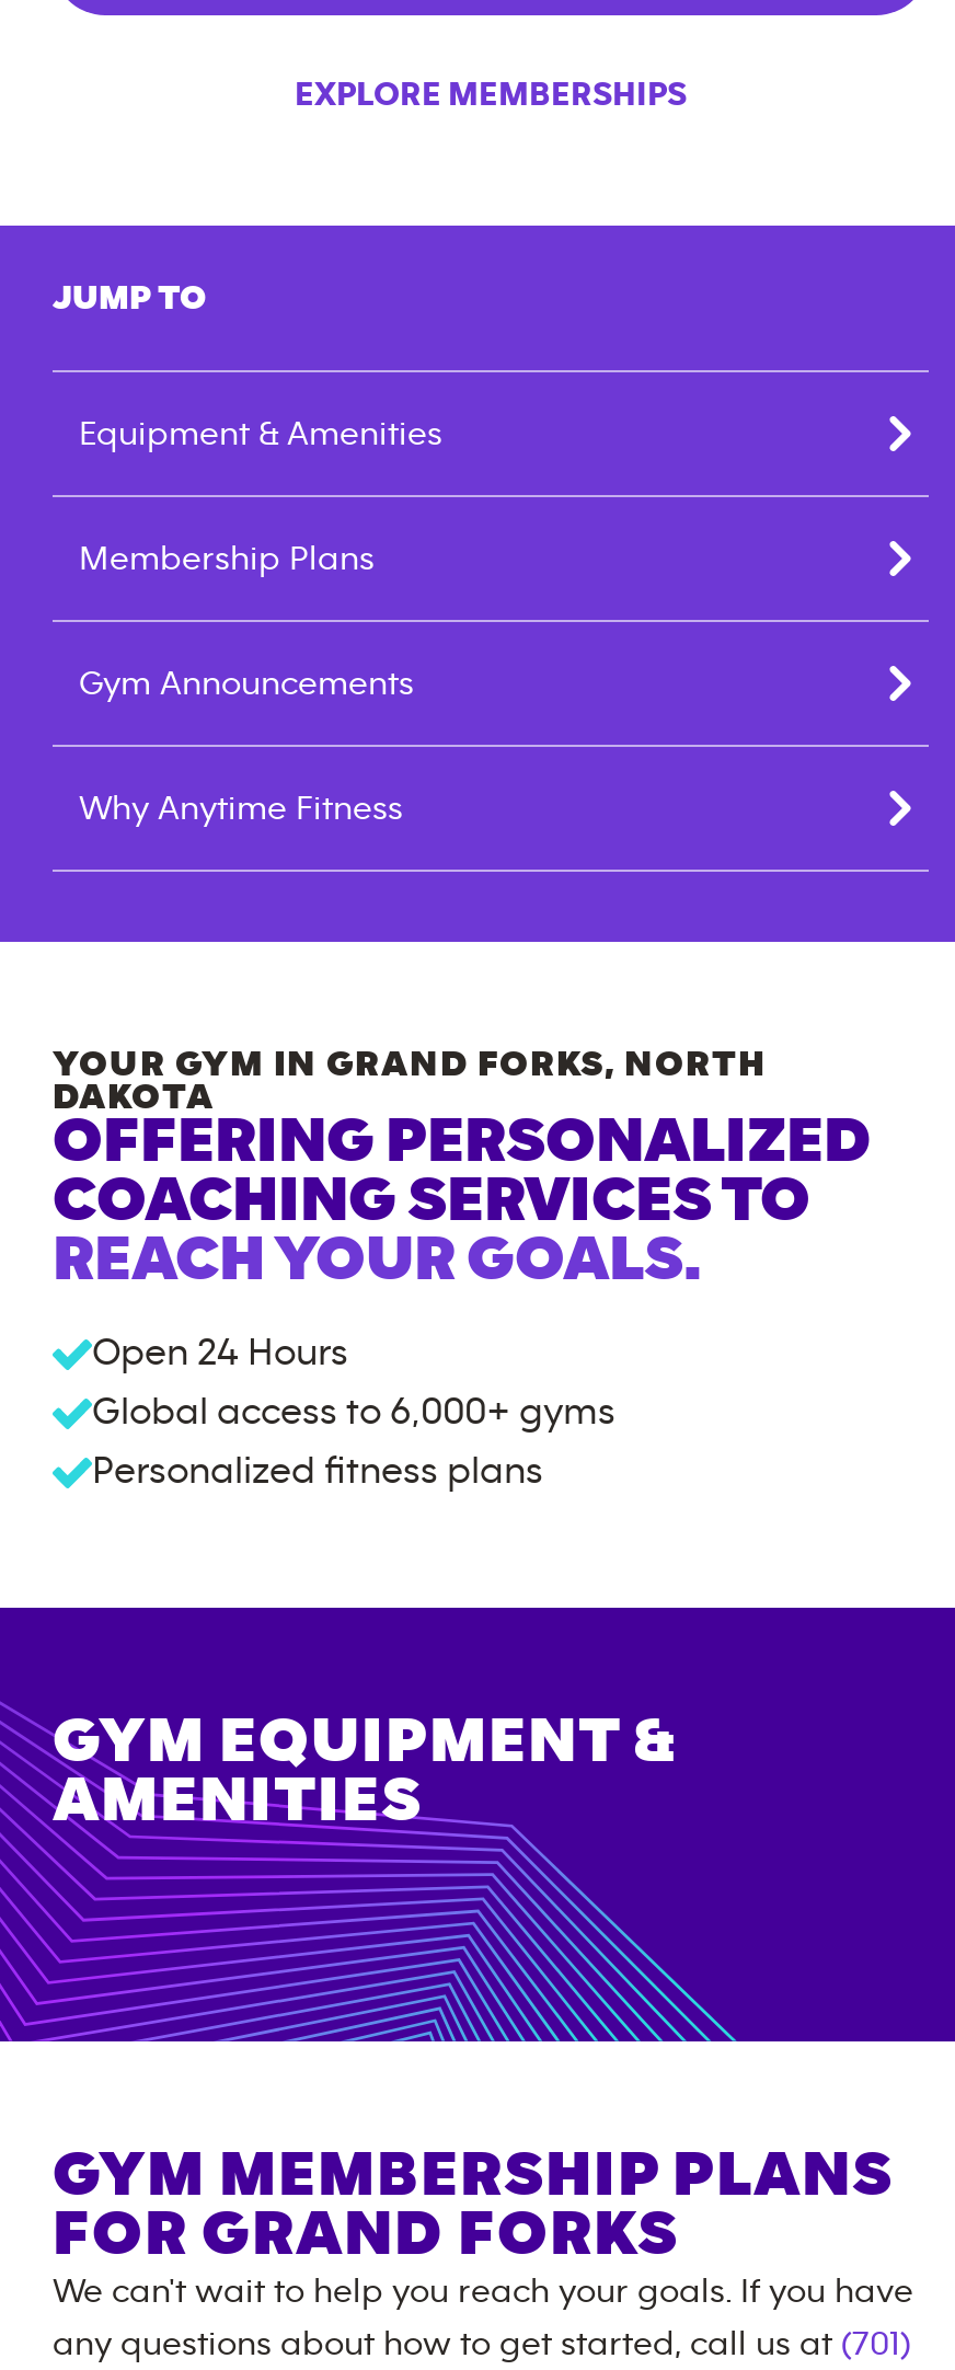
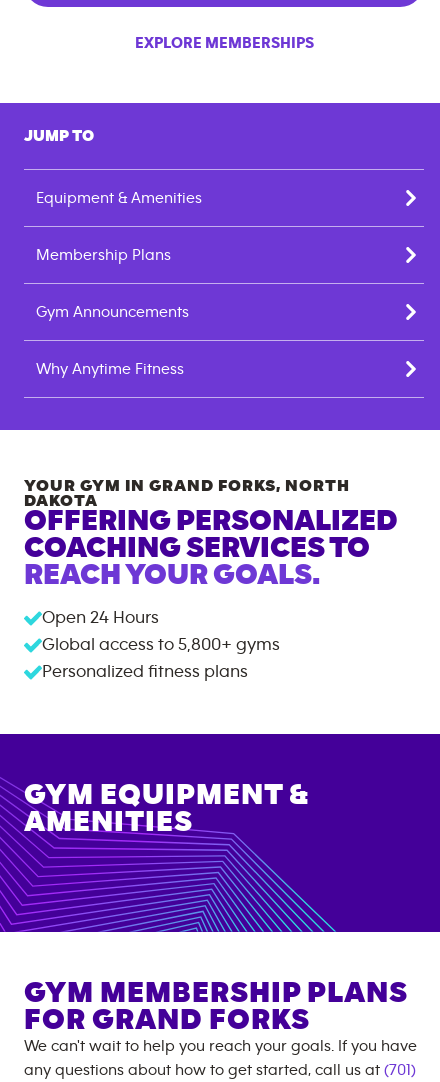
- Global access to 6,000+ gyms
+ Global access to 5,800+ gyms
